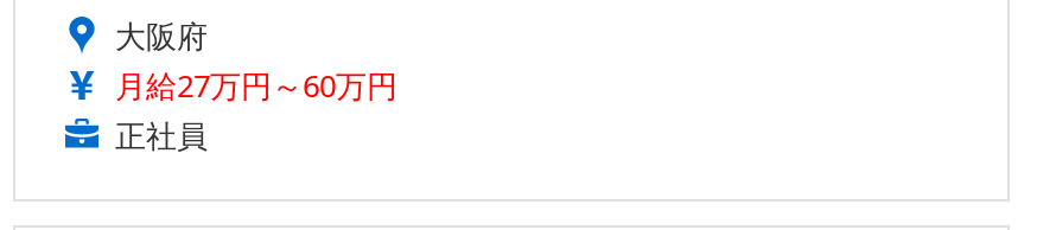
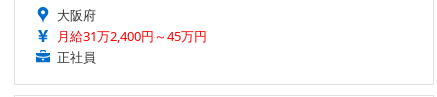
- 月給27万円～60万円
+ 月給31万2,400円～45万円
